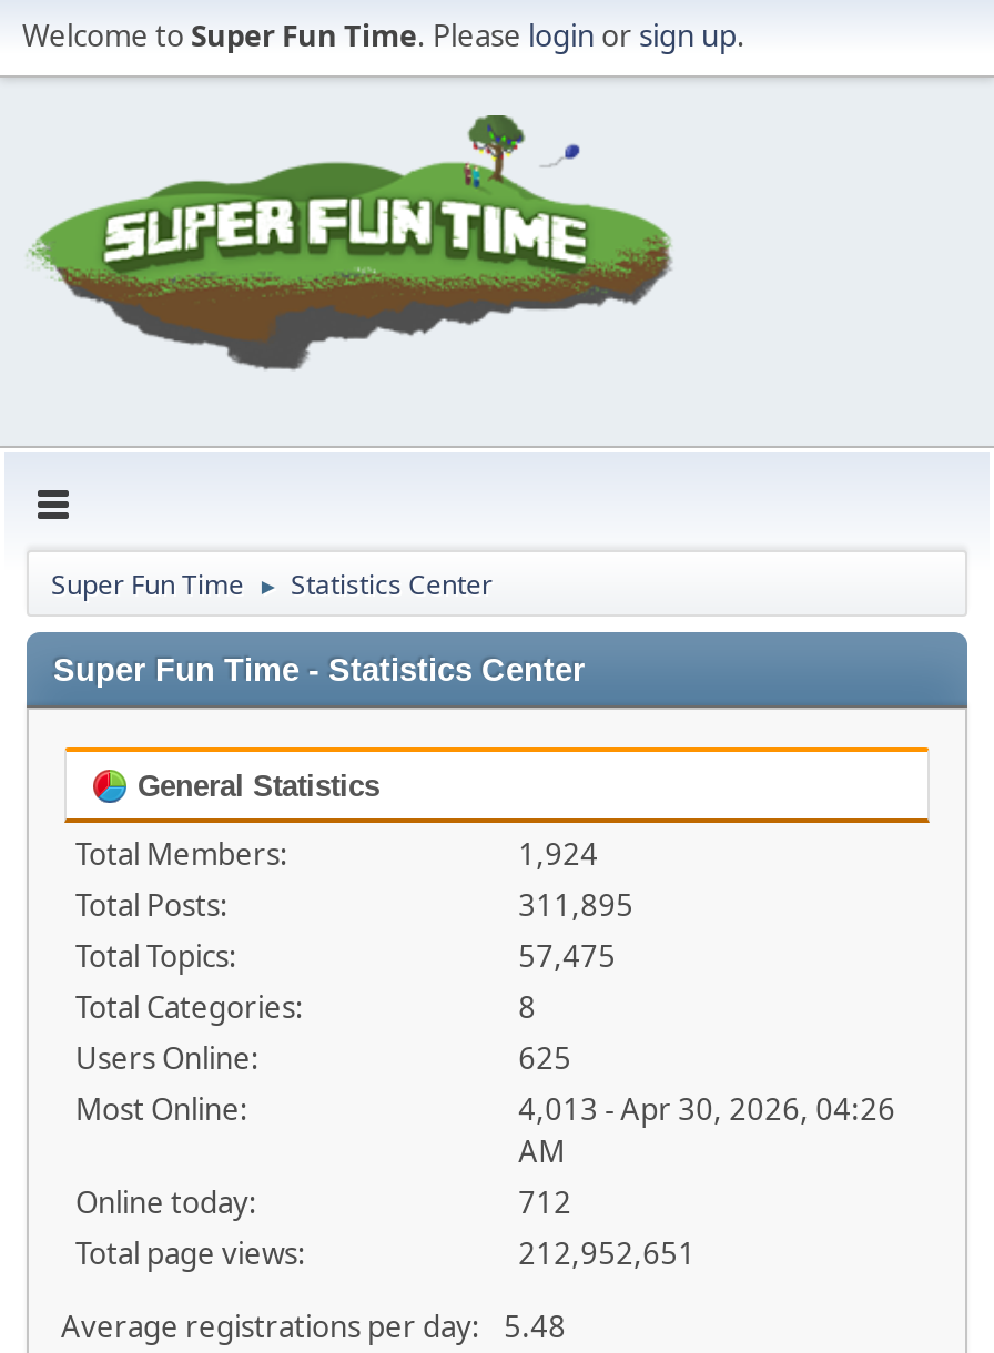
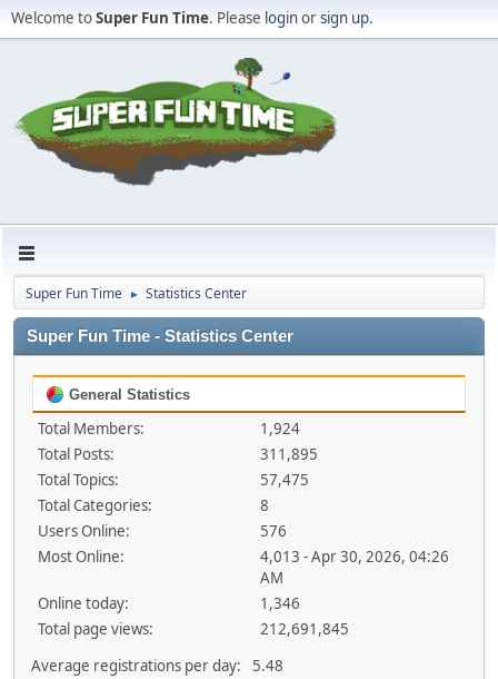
- 625
+ 576

- 712
+ 1,346

- 212,952,651
+ 212,691,845
